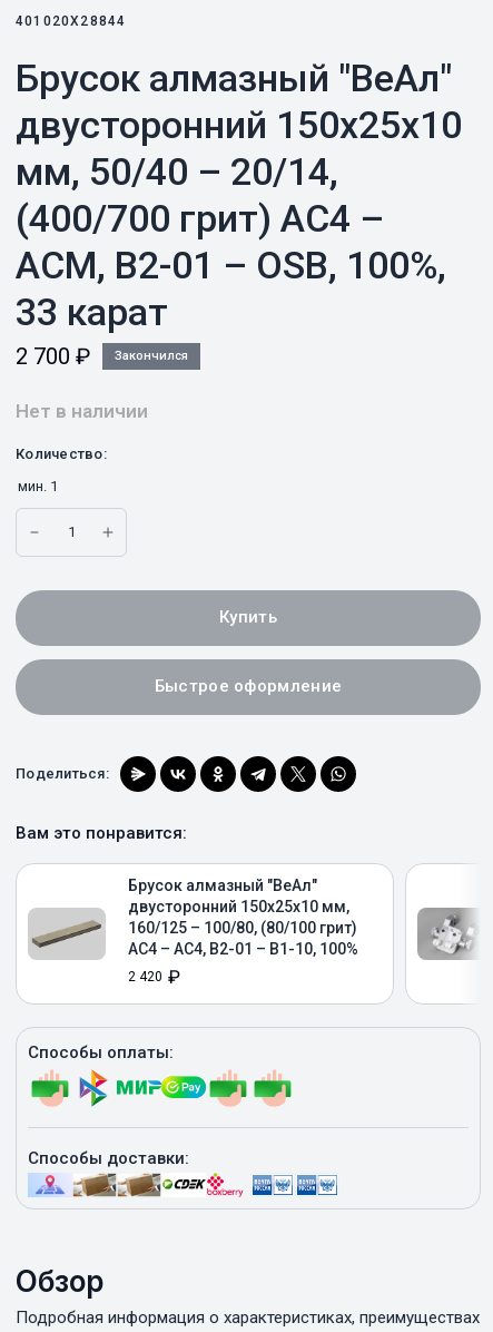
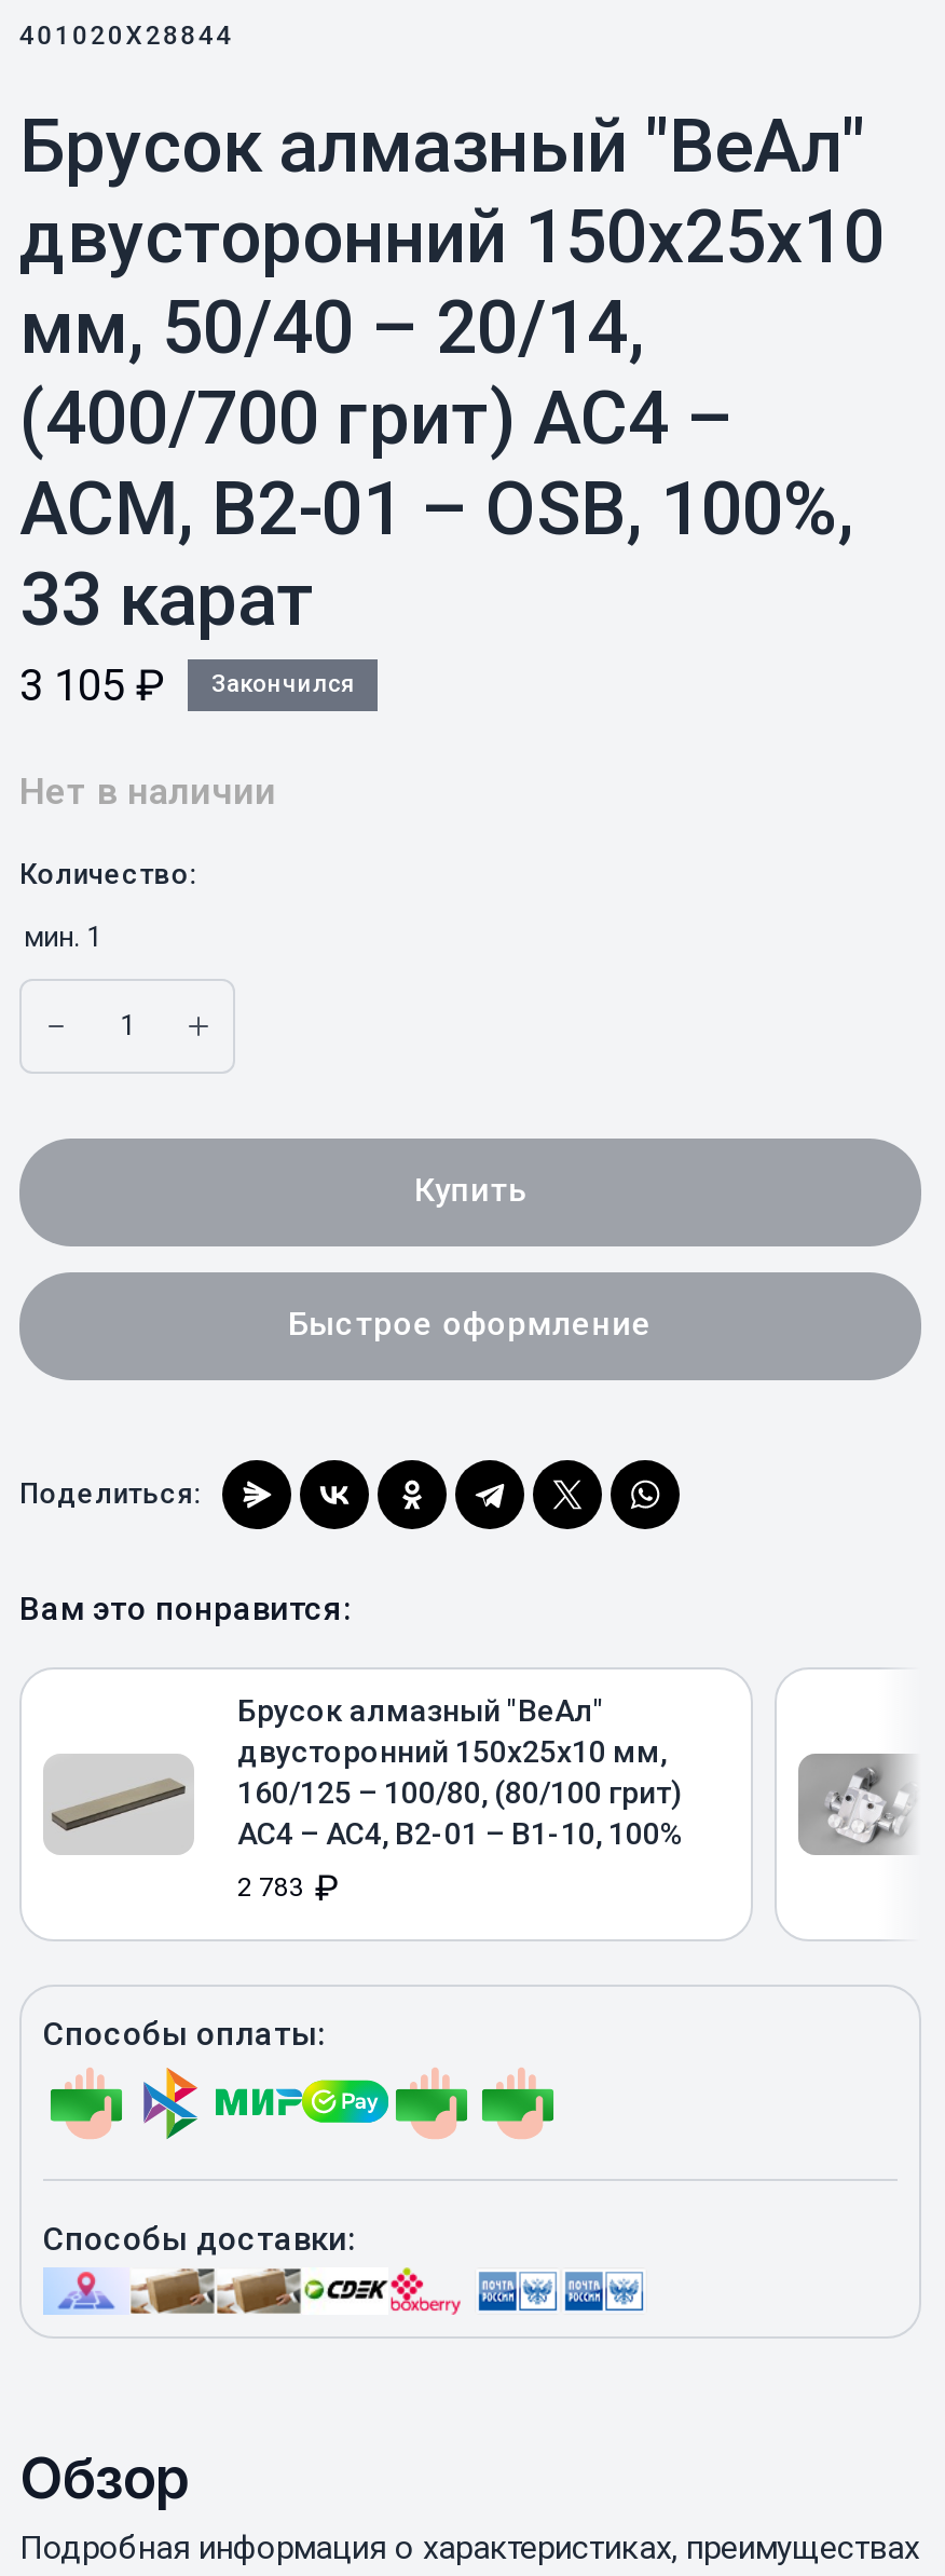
- 2 700 ₽ Закончился
+ 3 105 ₽ Закончился

- 2 420 ₽
+ 2 783 ₽
